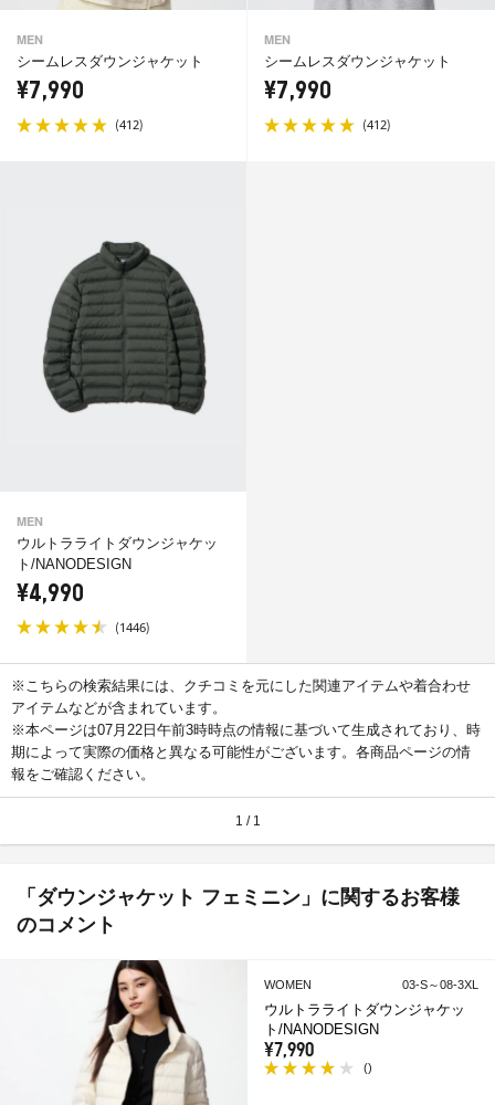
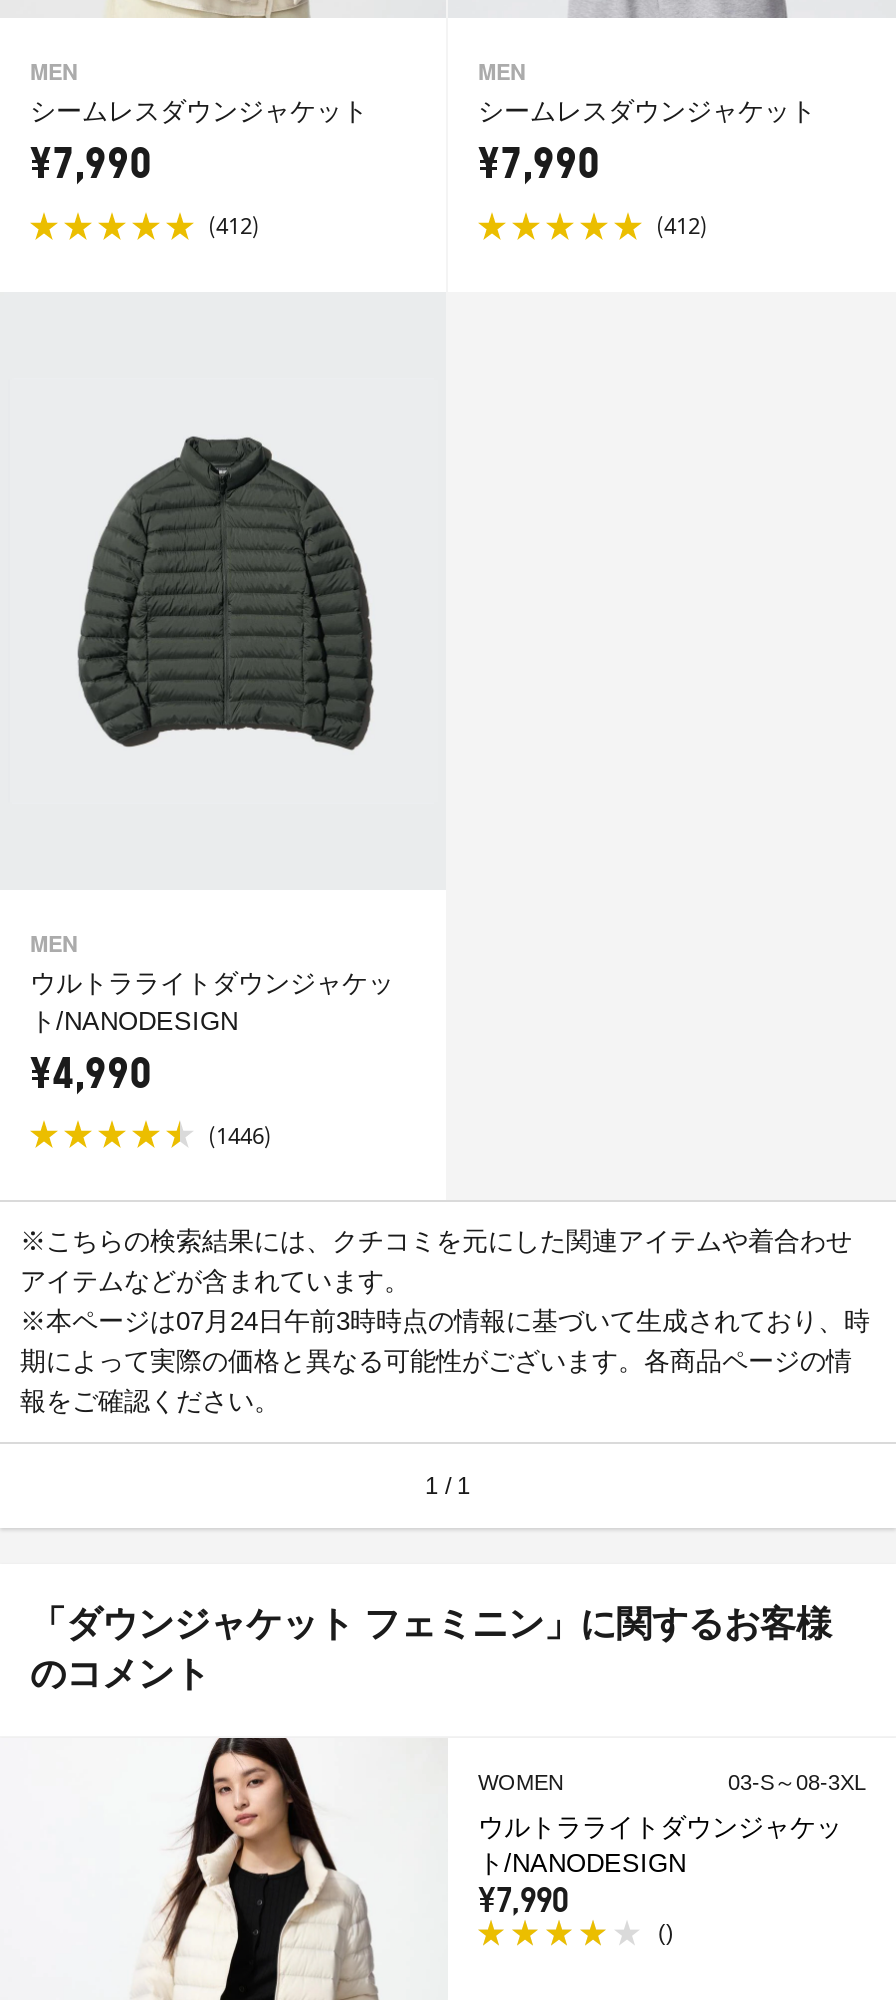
- ※本ページは07月22日午前3時時点の情報に基づいて生成されており、時
+ ※本ページは07月24日午前3時時点の情報に基づいて生成されており、時
